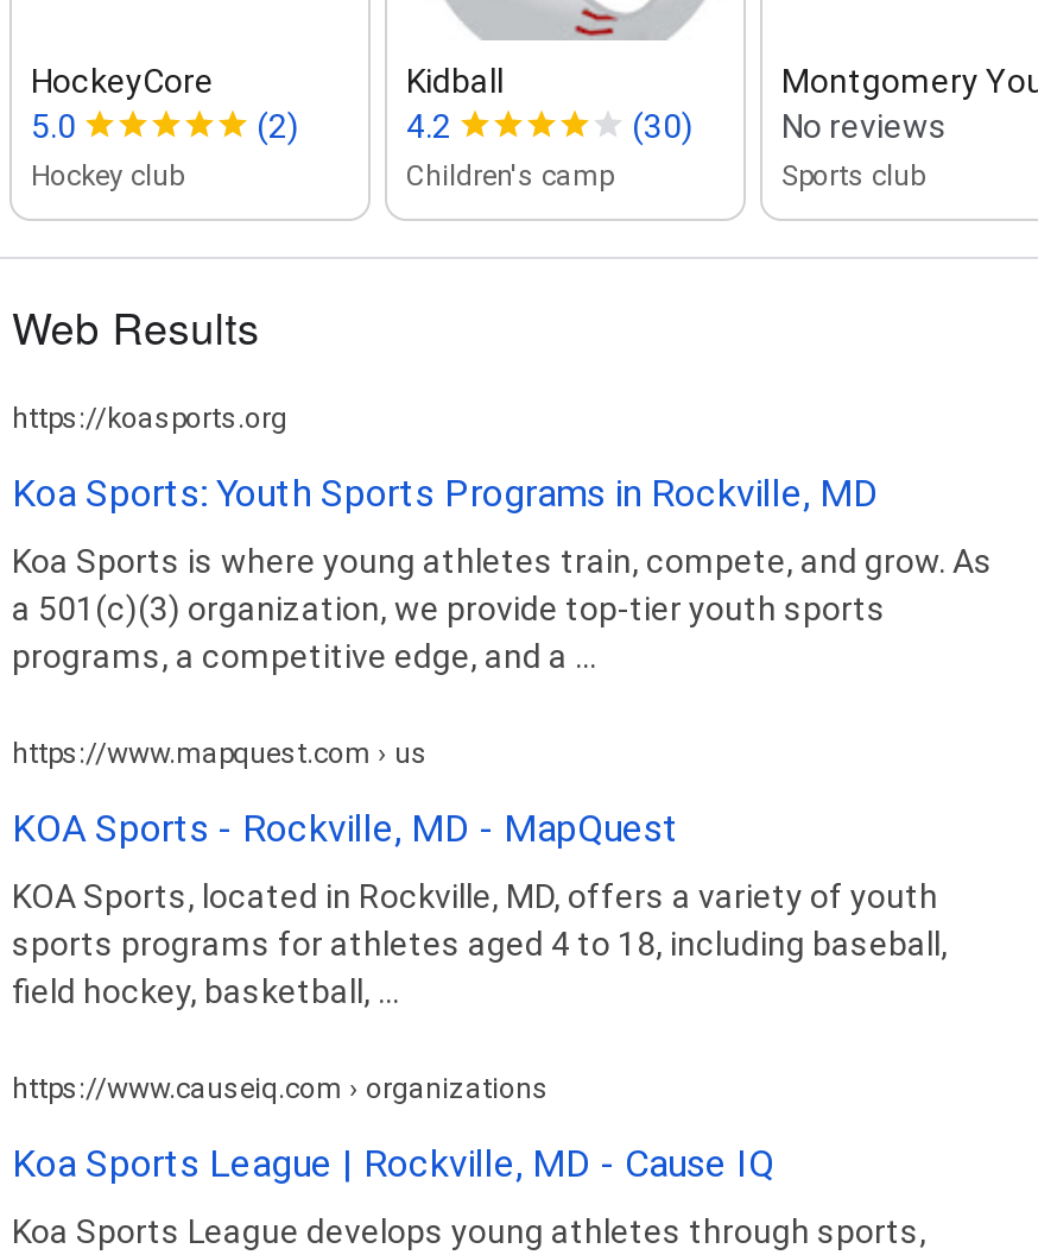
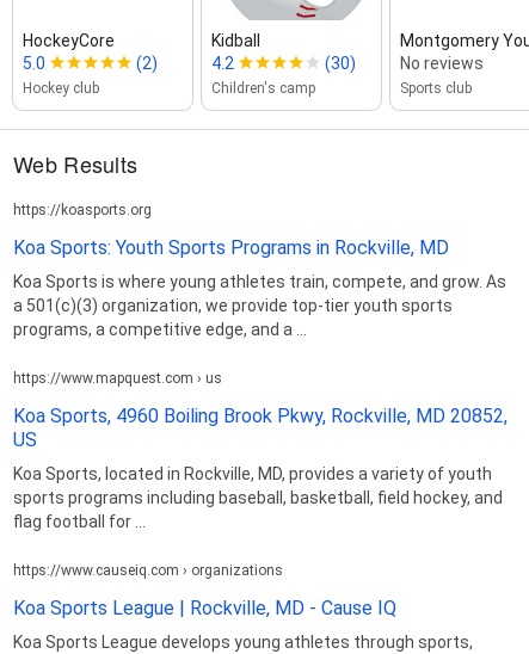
- KOA Sports - Rockville, MD - MapQuest
+ Koa Sports, 4960 Boiling Brook Pkwy, Rockville, MD 20852,
+ US

- KOA Sports, located in Rockville, MD, offers a variety of youth
- sports programs for athletes aged 4 to 18, including baseball,
- field hockey, basketball, ...
+ Koa Sports, located in Rockville, MD, provides a variety of youth
+ sports programs including baseball, basketball, field hockey, and
+ flag football for ...
